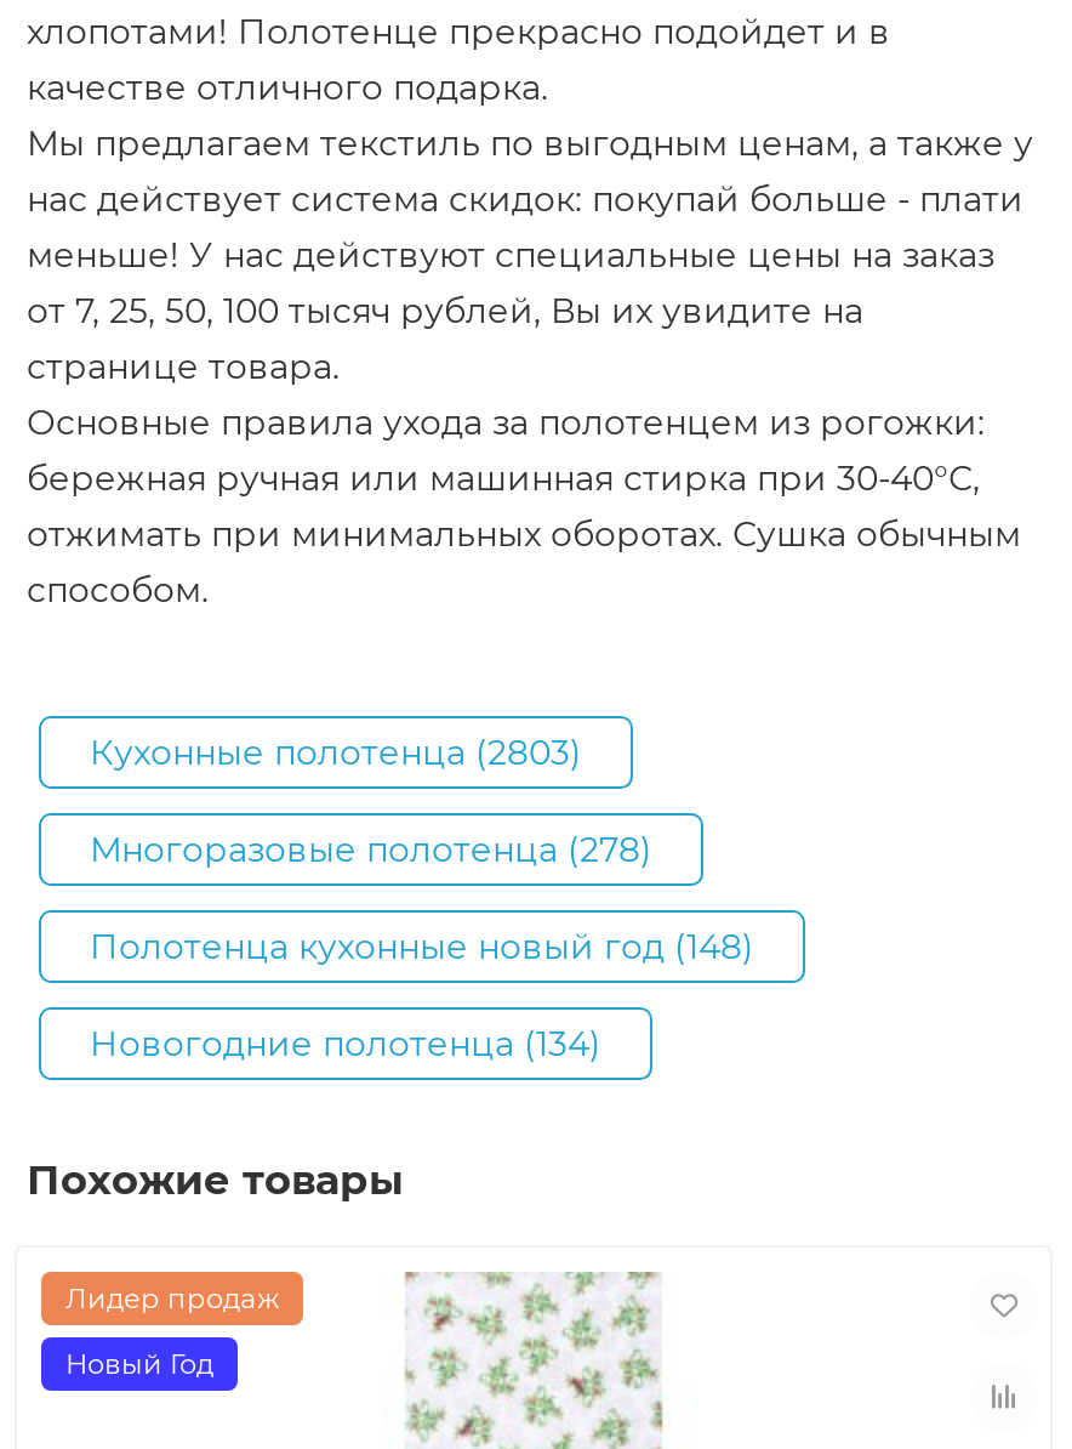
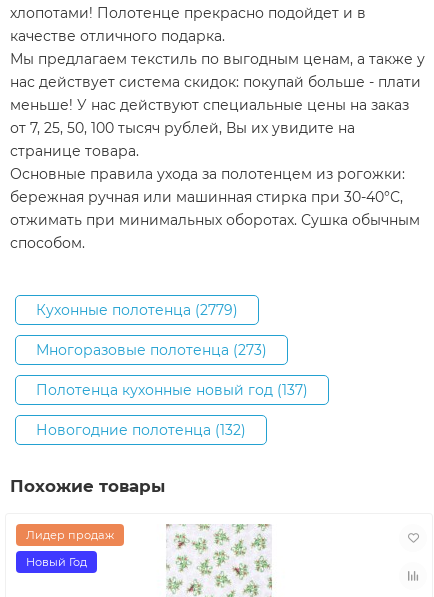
- Кухонные полотенца (2803)
+ Кухонные полотенца (2779)

- Многоразовые полотенца (278)
+ Многоразовые полотенца (273)

- Полотенца кухонные новый год (148)
+ Полотенца кухонные новый год (137)

- Новогодние полотенца (134)
+ Новогодние полотенца (132)
